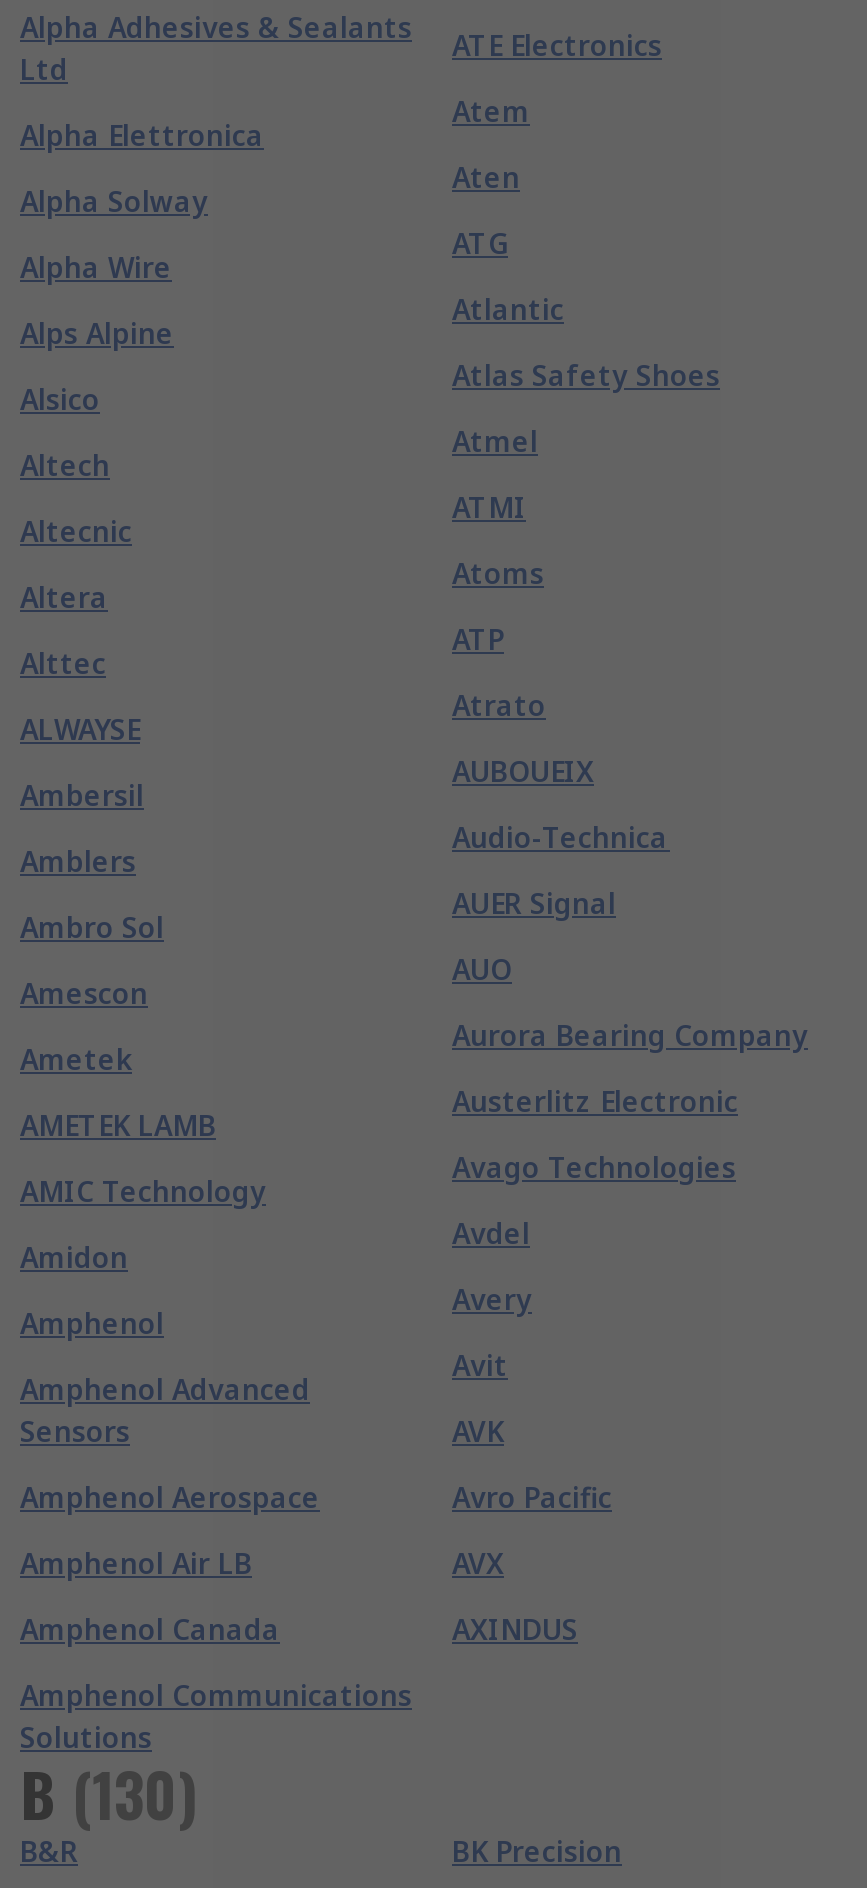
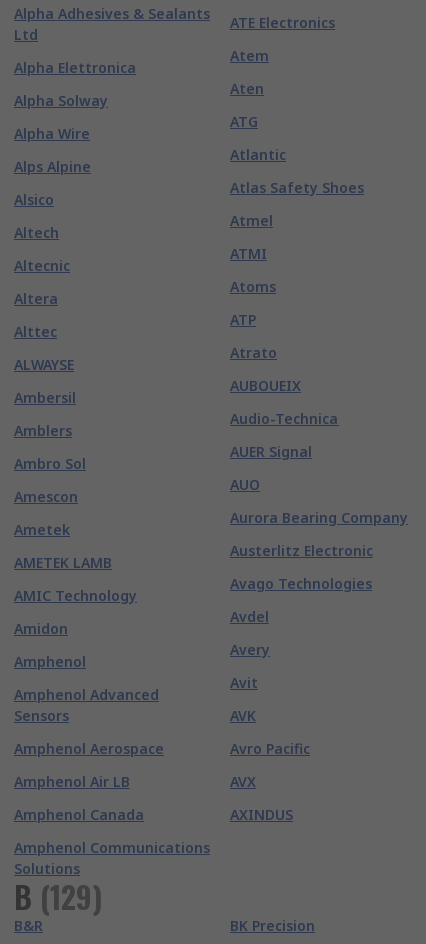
- B (130)
+ B (129)
